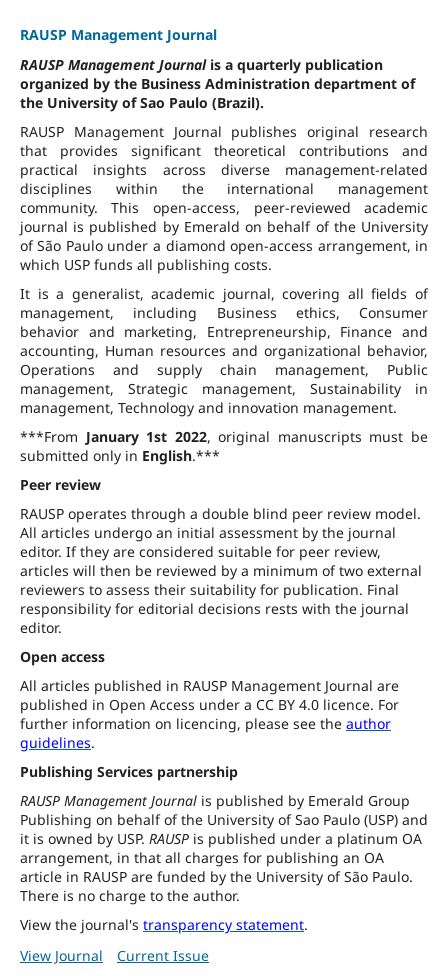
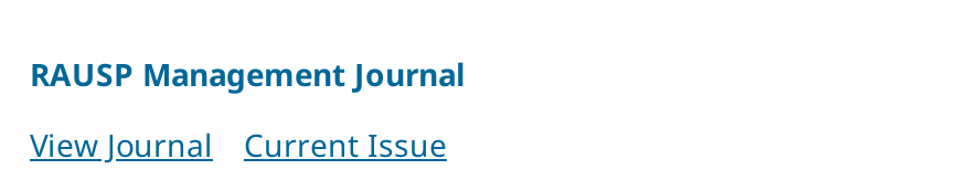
- RAUSP Management Journal is a quarterly publication
- organized by the Business Administration department of
- the University of Sao Paulo (Brazil).
- RAUSP Management Journal publishes original research
- that provides significant theoretical contributions and
- practical insights across diverse management-related
- disciplines within the international management
- community. This open-access, peer-reviewed academic
- journal is published by Emerald on behalf of the University
- of São Paulo under a diamond open-access arrangement, in
- which USP funds all publishing costs.
- It is a generalist, academic journal, covering all fields of
- management, including Business ethics, Consumer
- behavior and marketing, Entrepreneurship, Finance and
- accounting, Human resources and organizational behavior,
- Operations and supply chain management, Public
- management, Strategic management, Sustainability in
- management, Technology and innovation management.
- ***From January 1st 2022, original manuscripts must be
- submitted only in English.***
- Peer review
- RAUSP operates through a double blind peer review model.
- All articles undergo an initial assessment by the journal
- editor. If they are considered suitable for peer review,
- articles will then be reviewed by a minimum of two external
- reviewers to assess their suitability for publication. Final
- responsibility for editorial decisions rests with the journal
- editor.
- Open access
- All articles published in RAUSP Management Journal are
- published in Open Access under a CC BY 4.0 licence. For
- further information on licencing, please see the author
- guidelines.
- Publishing Services partnership
- RAUSP Management Journal is published by Emerald Group
- Publishing on behalf of the University of Sao Paulo (USP) and
- it is owned by USP. RAUSP is published under a platinum OA
- arrangement, in that all charges for publishing an OA
- article in RAUSP are funded by the University of São Paulo.
- There is no charge to the author.
- View the journal's transparency statement.
